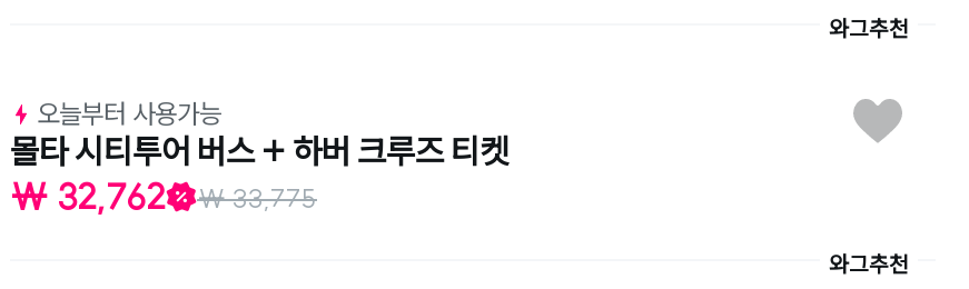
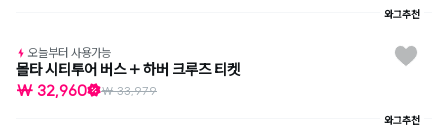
- ₩ 32,762
+ ₩ 32,960

- ₩ 33,775
+ ₩ 33,979
